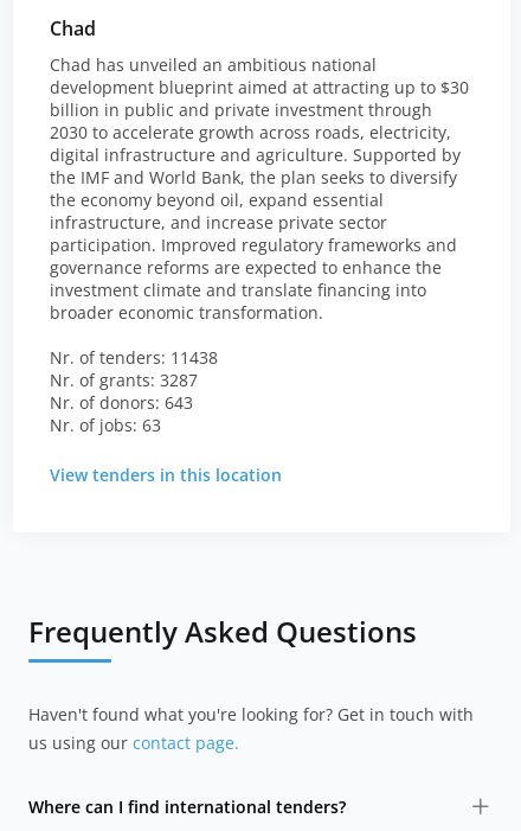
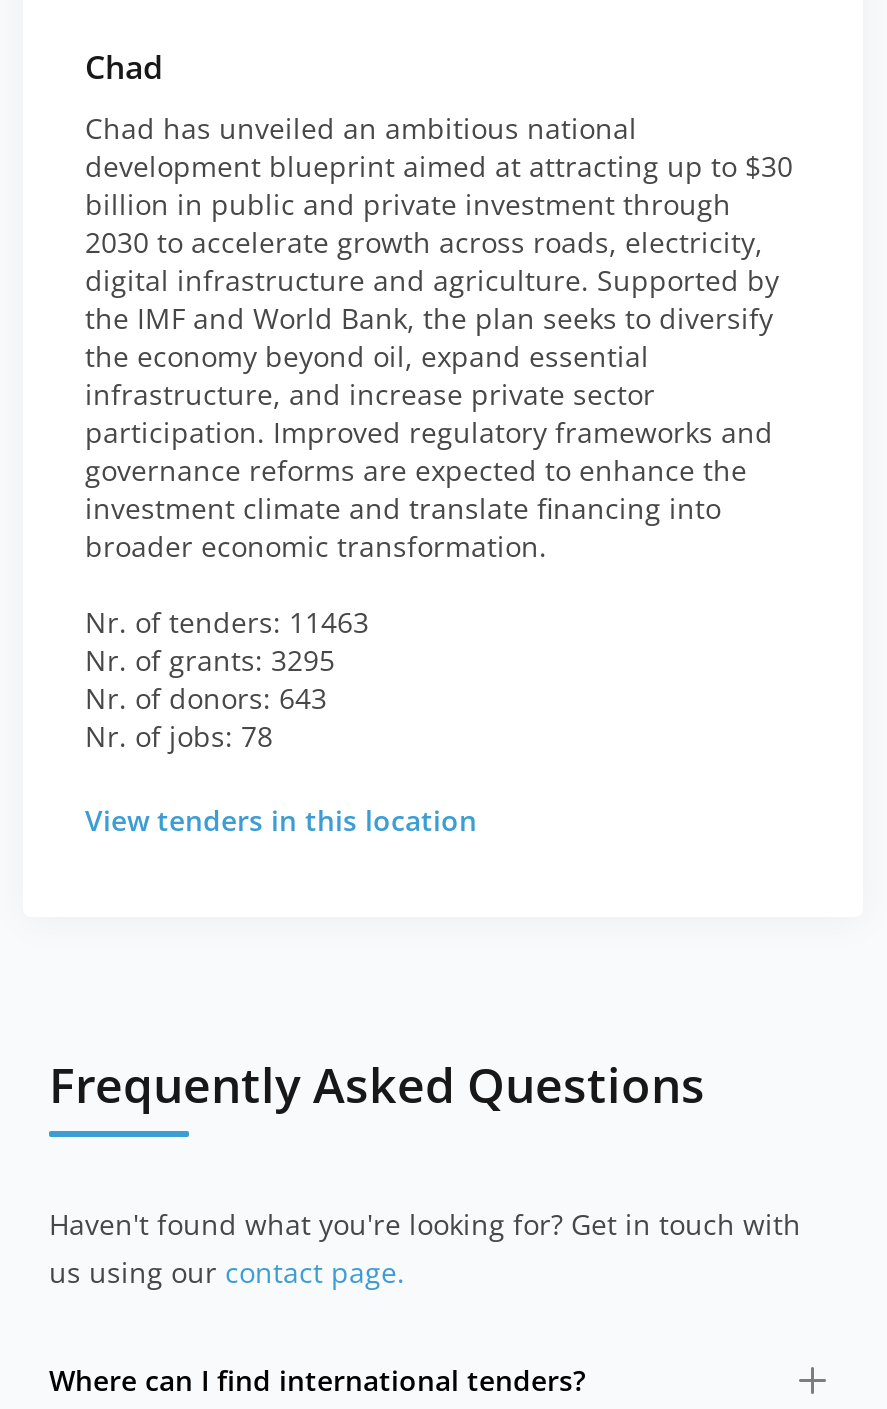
- Nr. of tenders: 11438
+ Nr. of tenders: 11463

- Nr. of grants: 3287
+ Nr. of grants: 3295

- Nr. of jobs: 63
+ Nr. of jobs: 78
